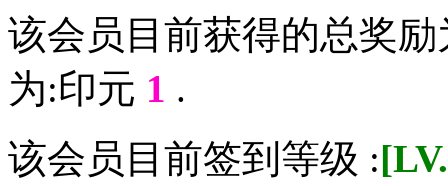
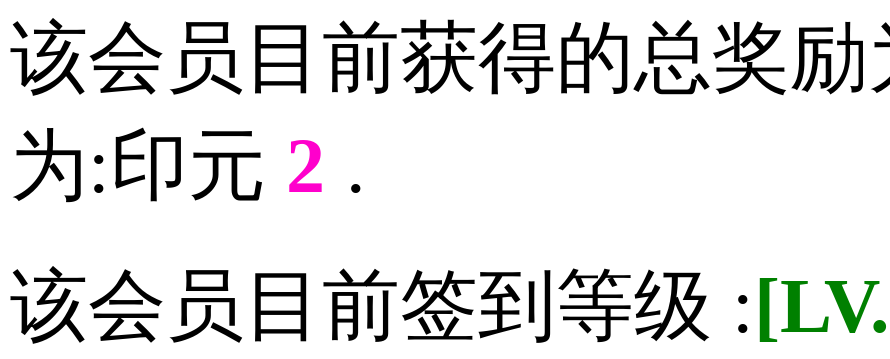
- 为:印元1.
+ 为:印元2.
